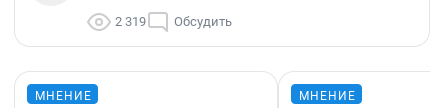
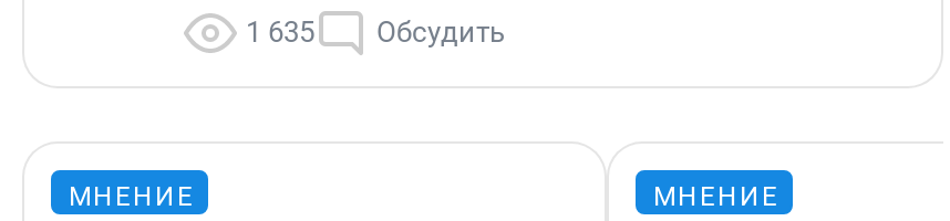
- 2 319 Обсудить
+ 1 635 Обсудить
